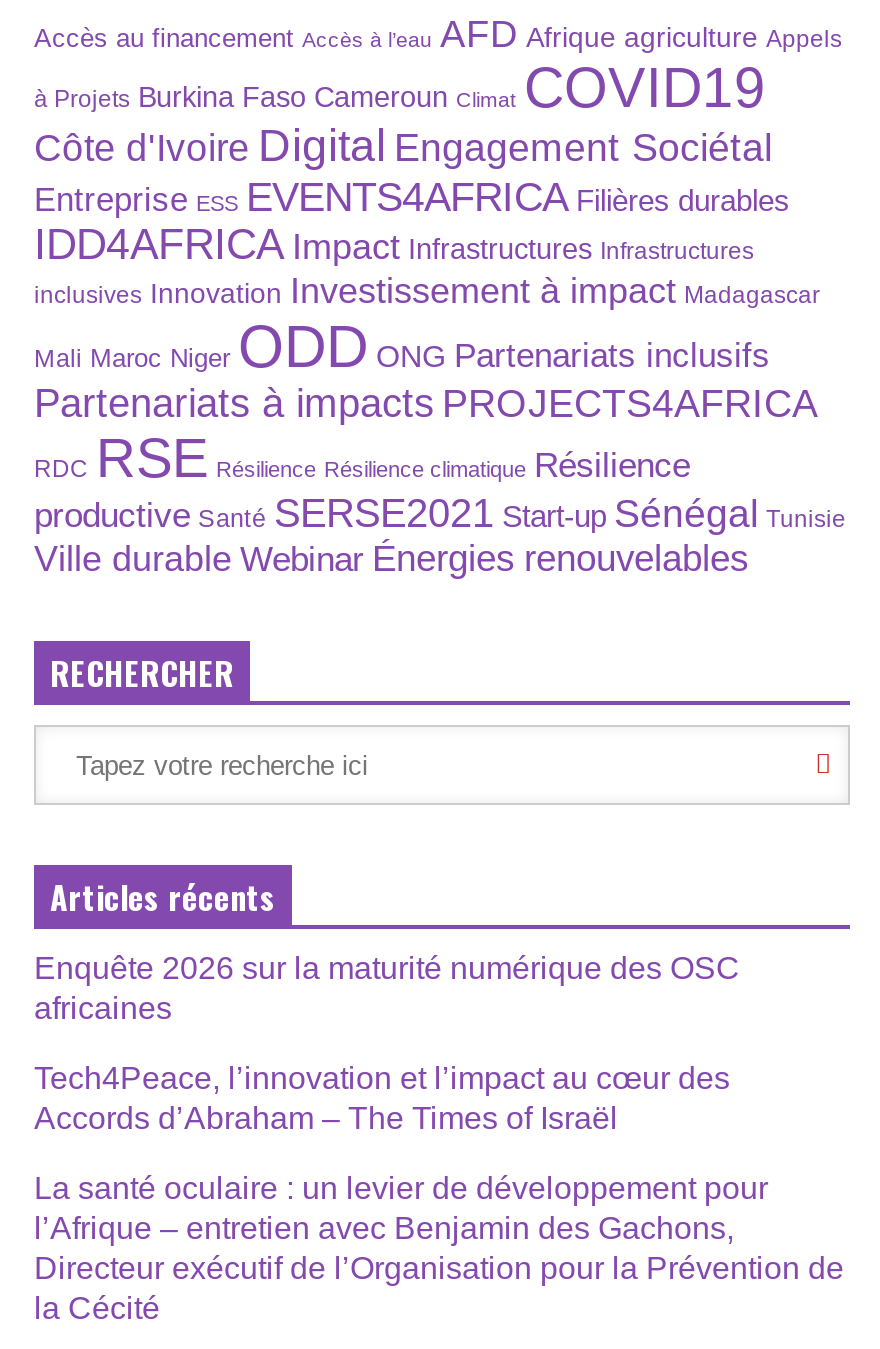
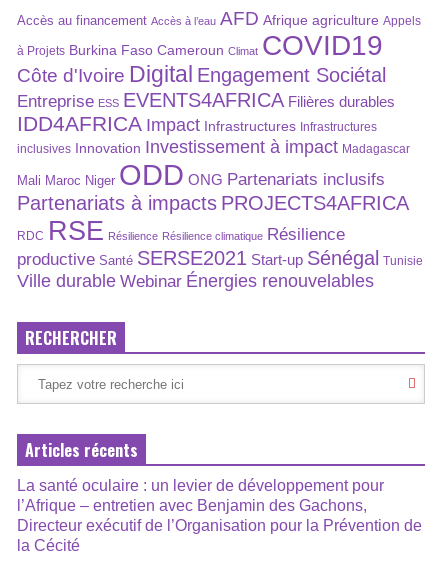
- Enquête 2026 sur la maturité numérique des OSC
- africaines
- Tech4Peace, l’innovation et l’impact au cœur des
- Accords d’Abraham – The Times of Israël
